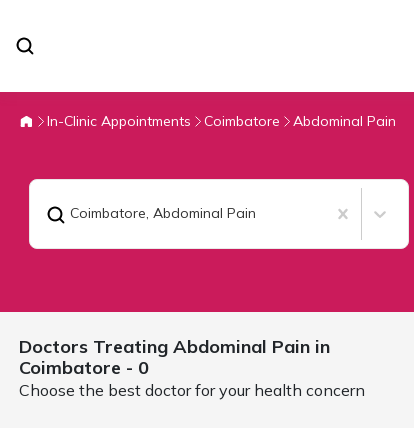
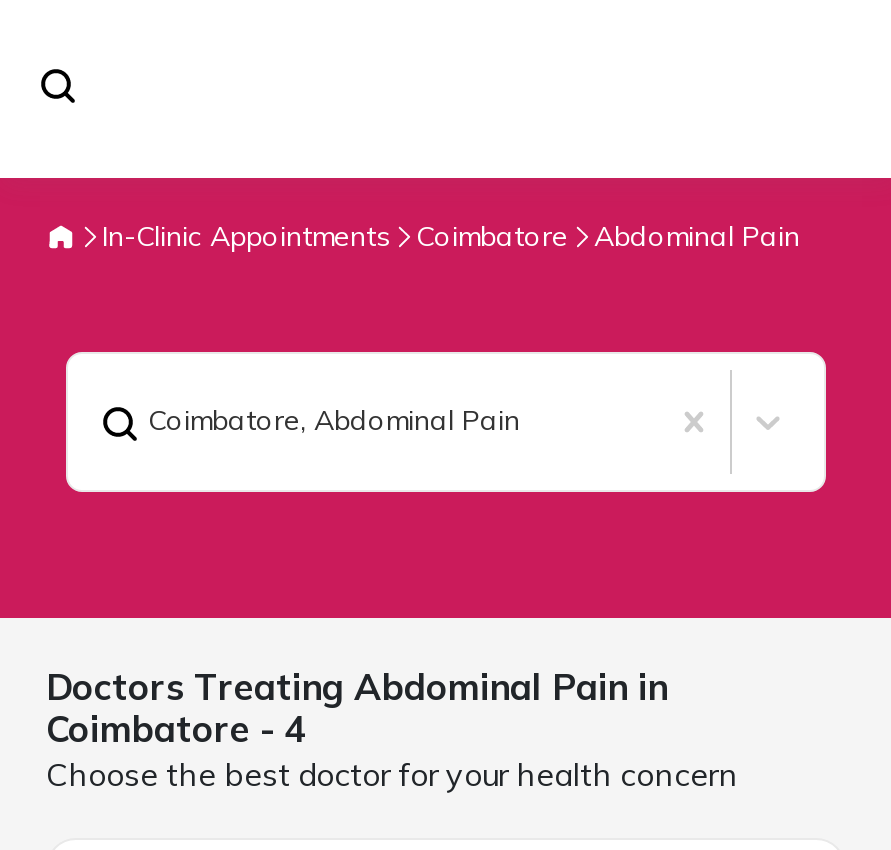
- Coimbatore - 0
+ Coimbatore - 4
